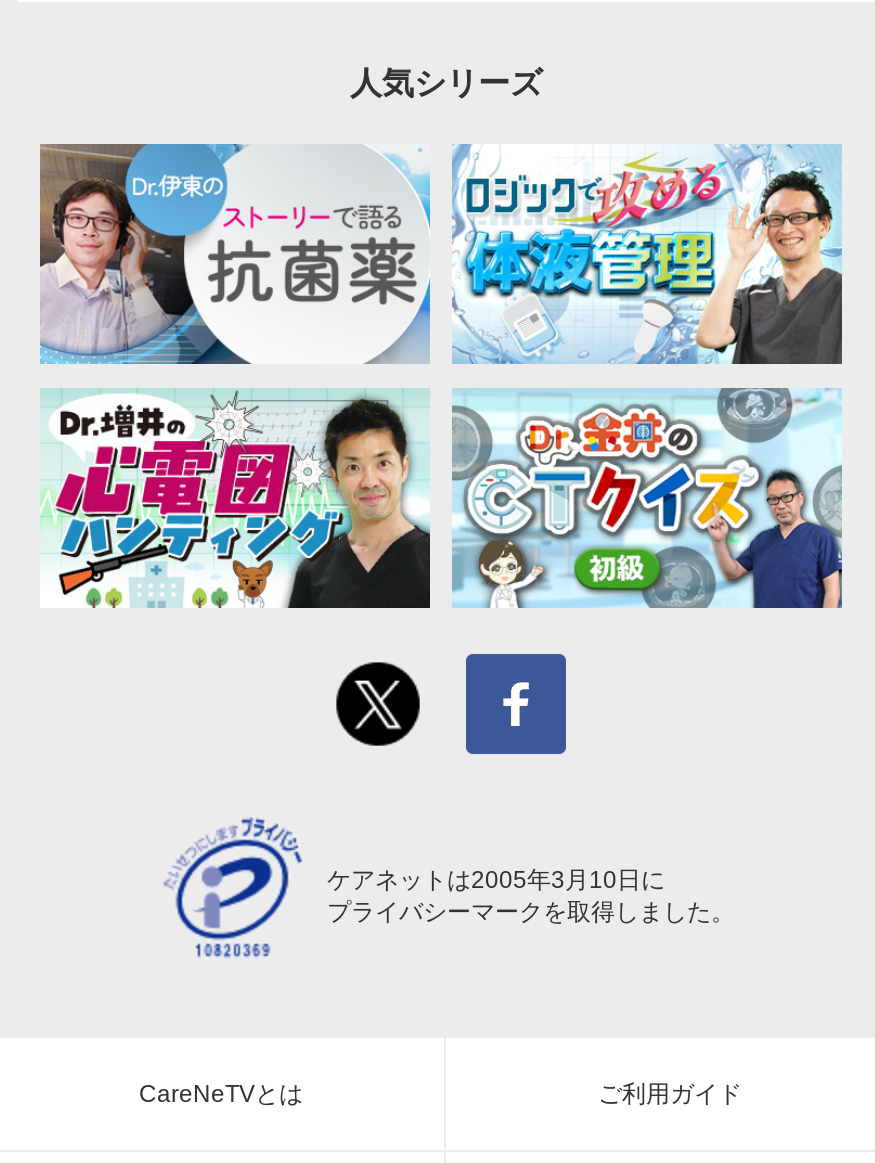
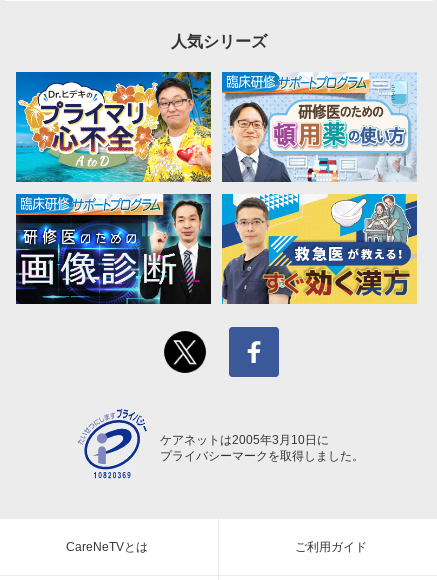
- [image]
+ [image]

- [image]
+ [image]

- [image]
+ [image]

- [image]
+ [image]
